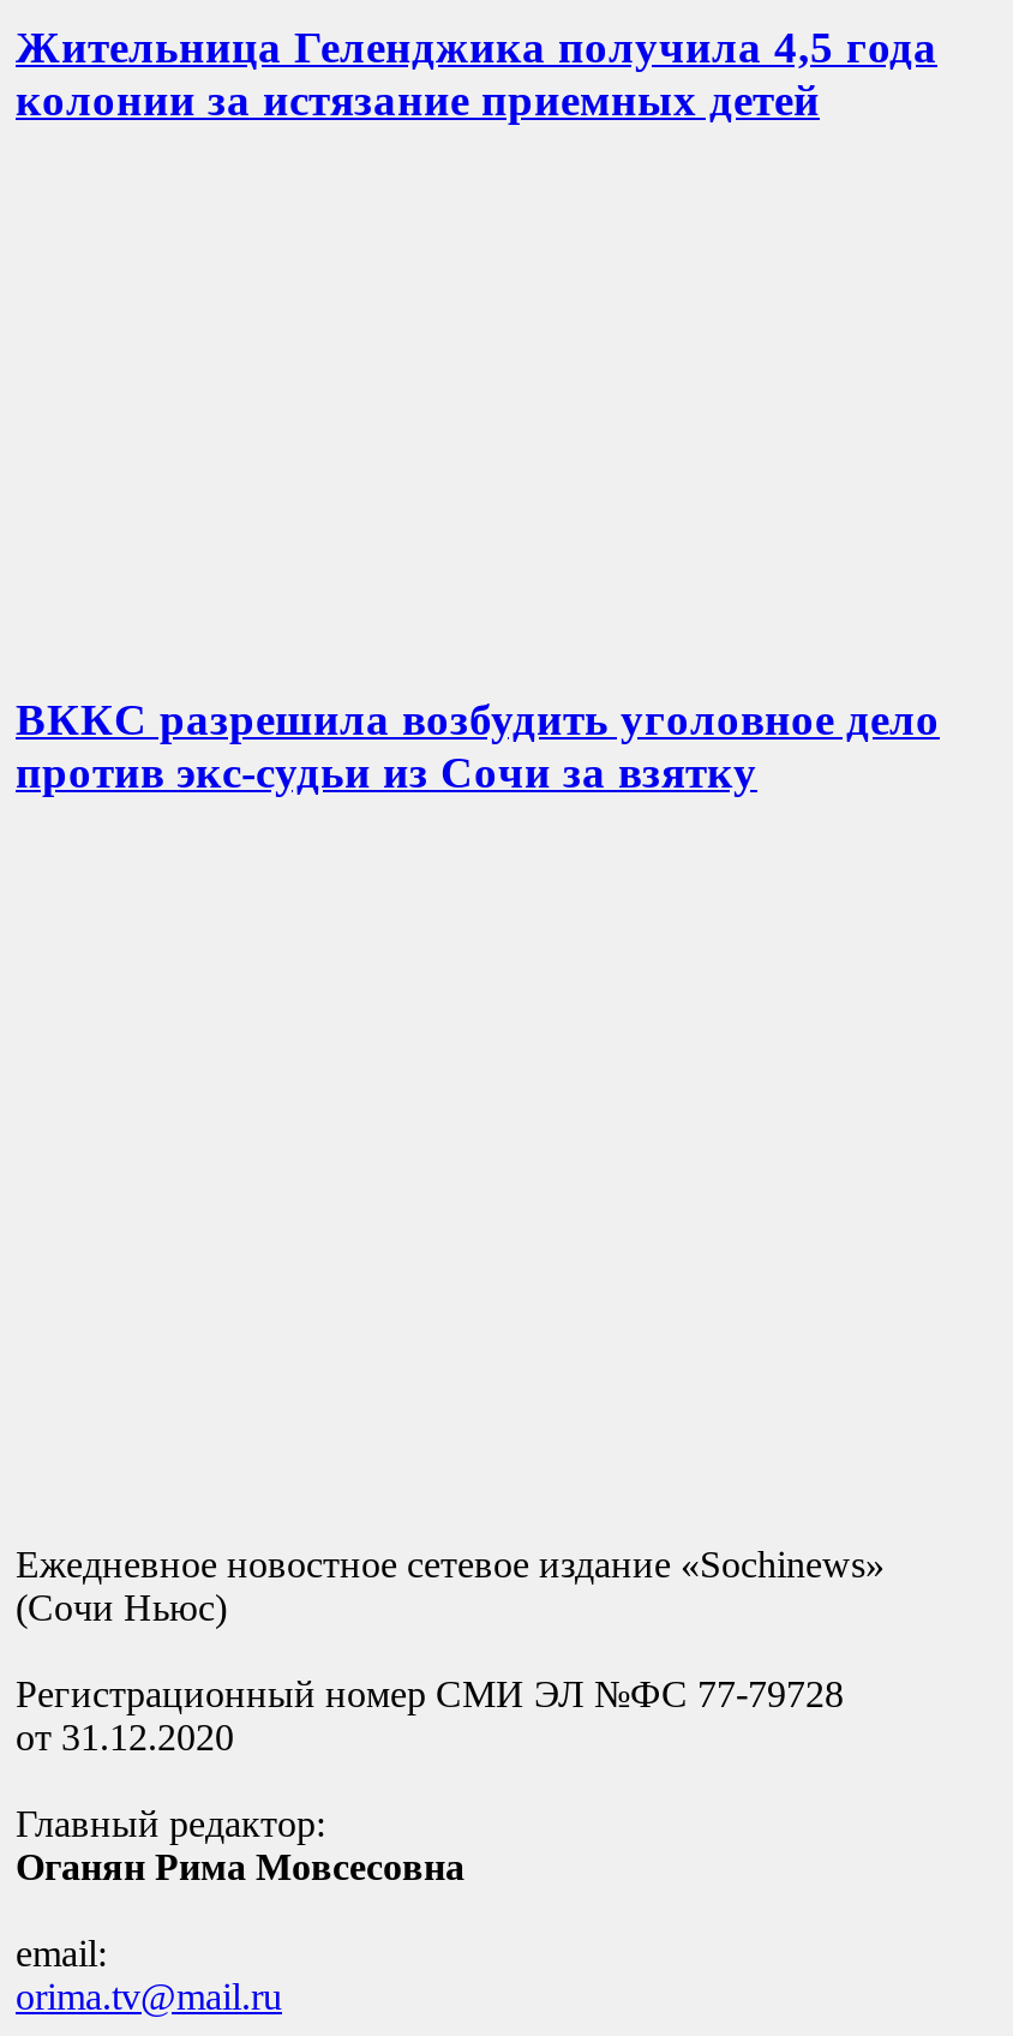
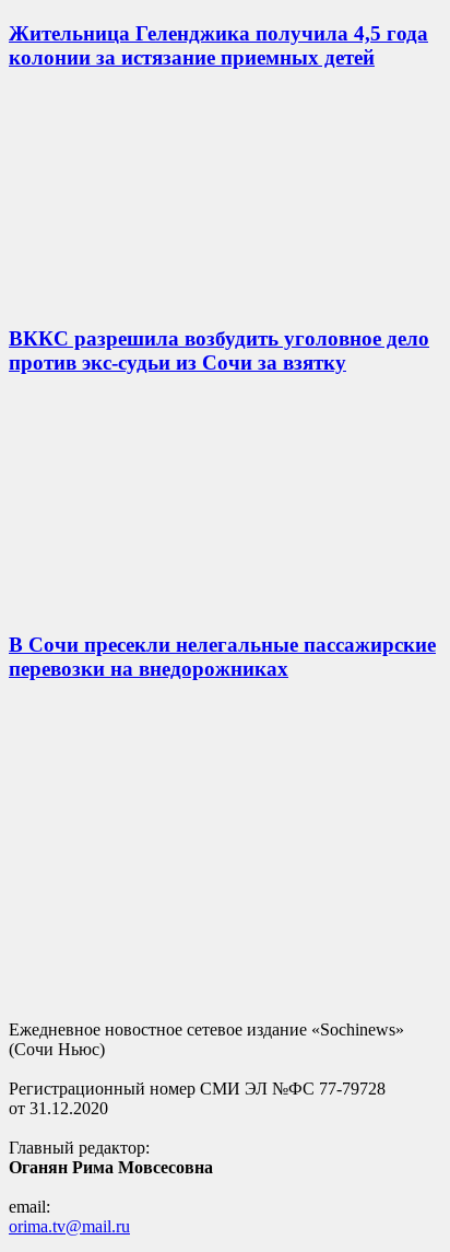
+ В Сочи пресекли нелегальные пассажирские
+ перевозки на внедорожниках
